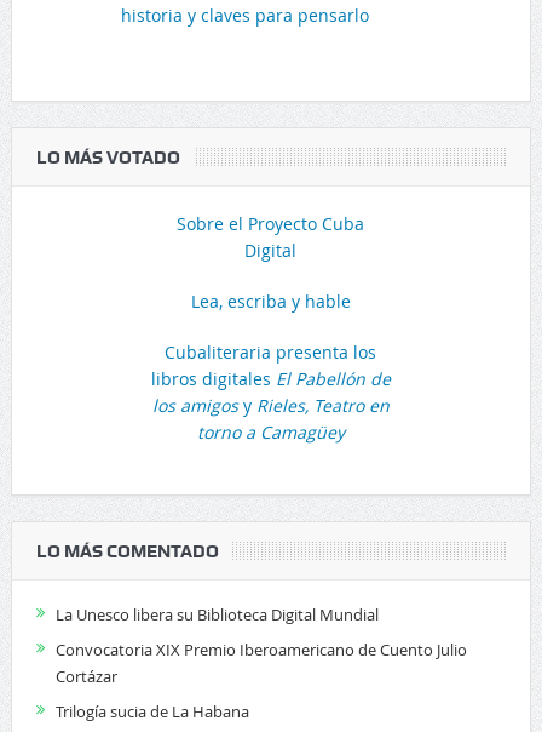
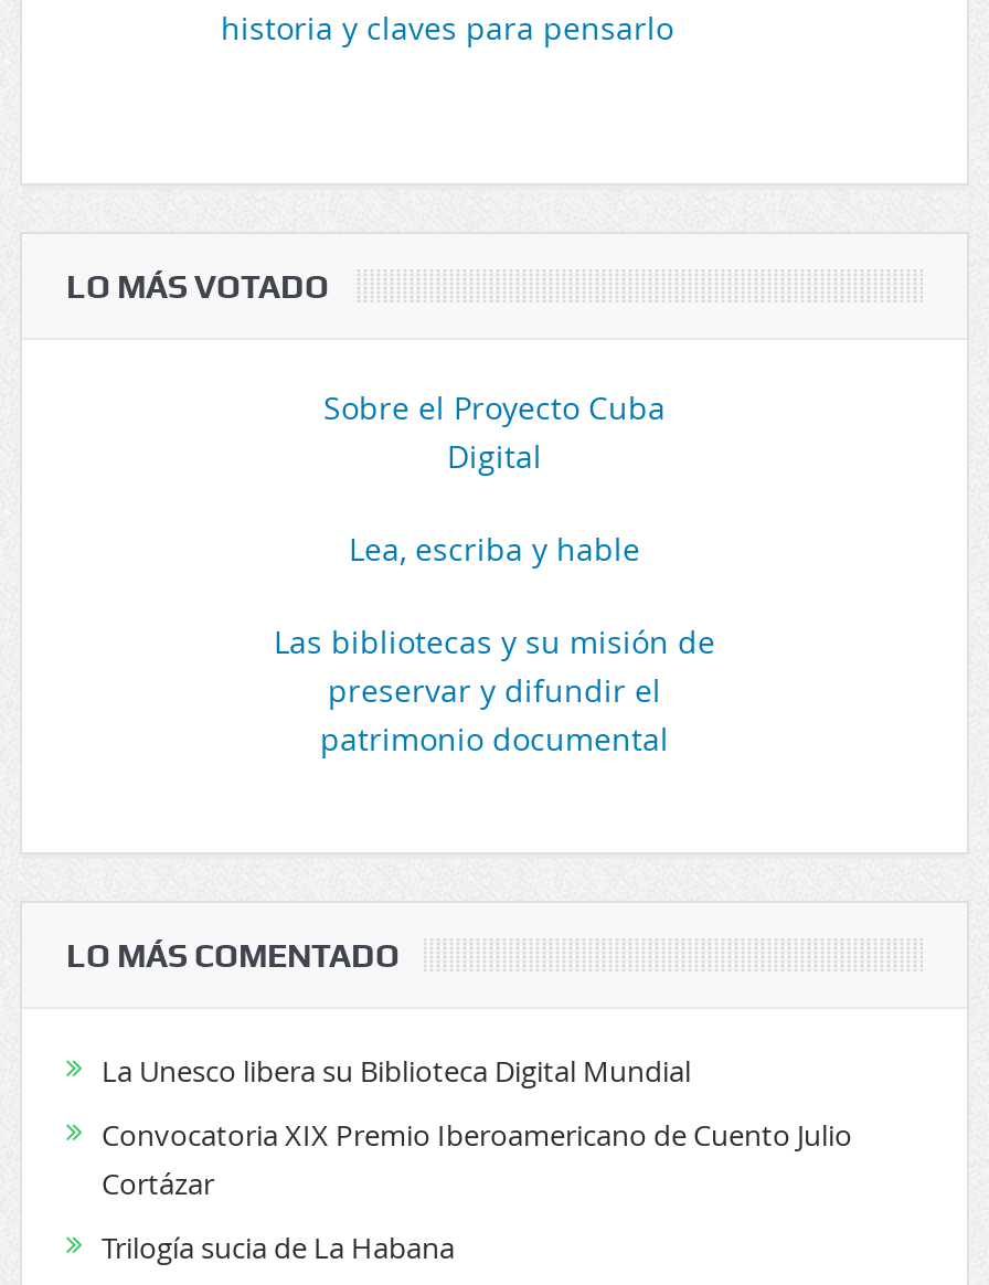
- Cubaliteraria presenta los
- libros digitales El Pabellón de
- los amigos y Rieles, Teatro en
- torno a Camagüey
+ Las bibliotecas y su misión de
+ preservar y difundir el
+ patrimonio documental
